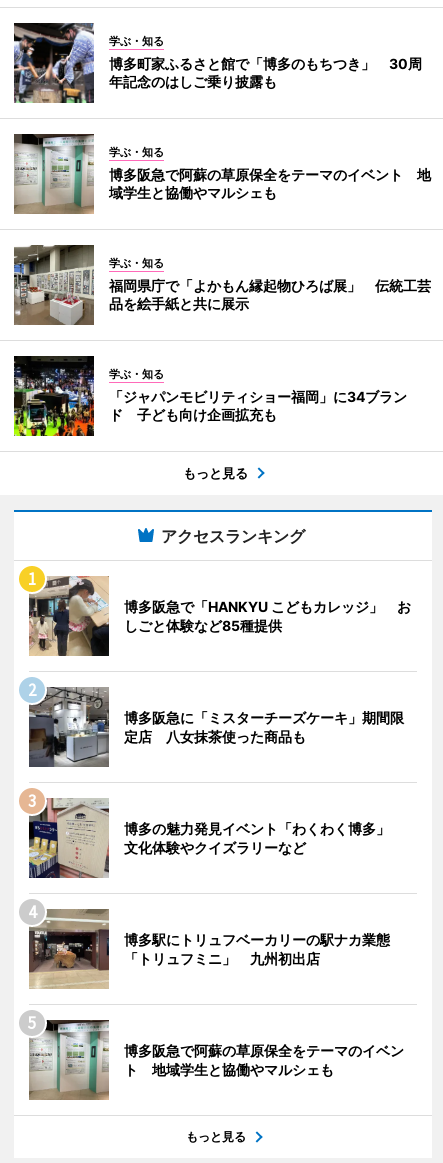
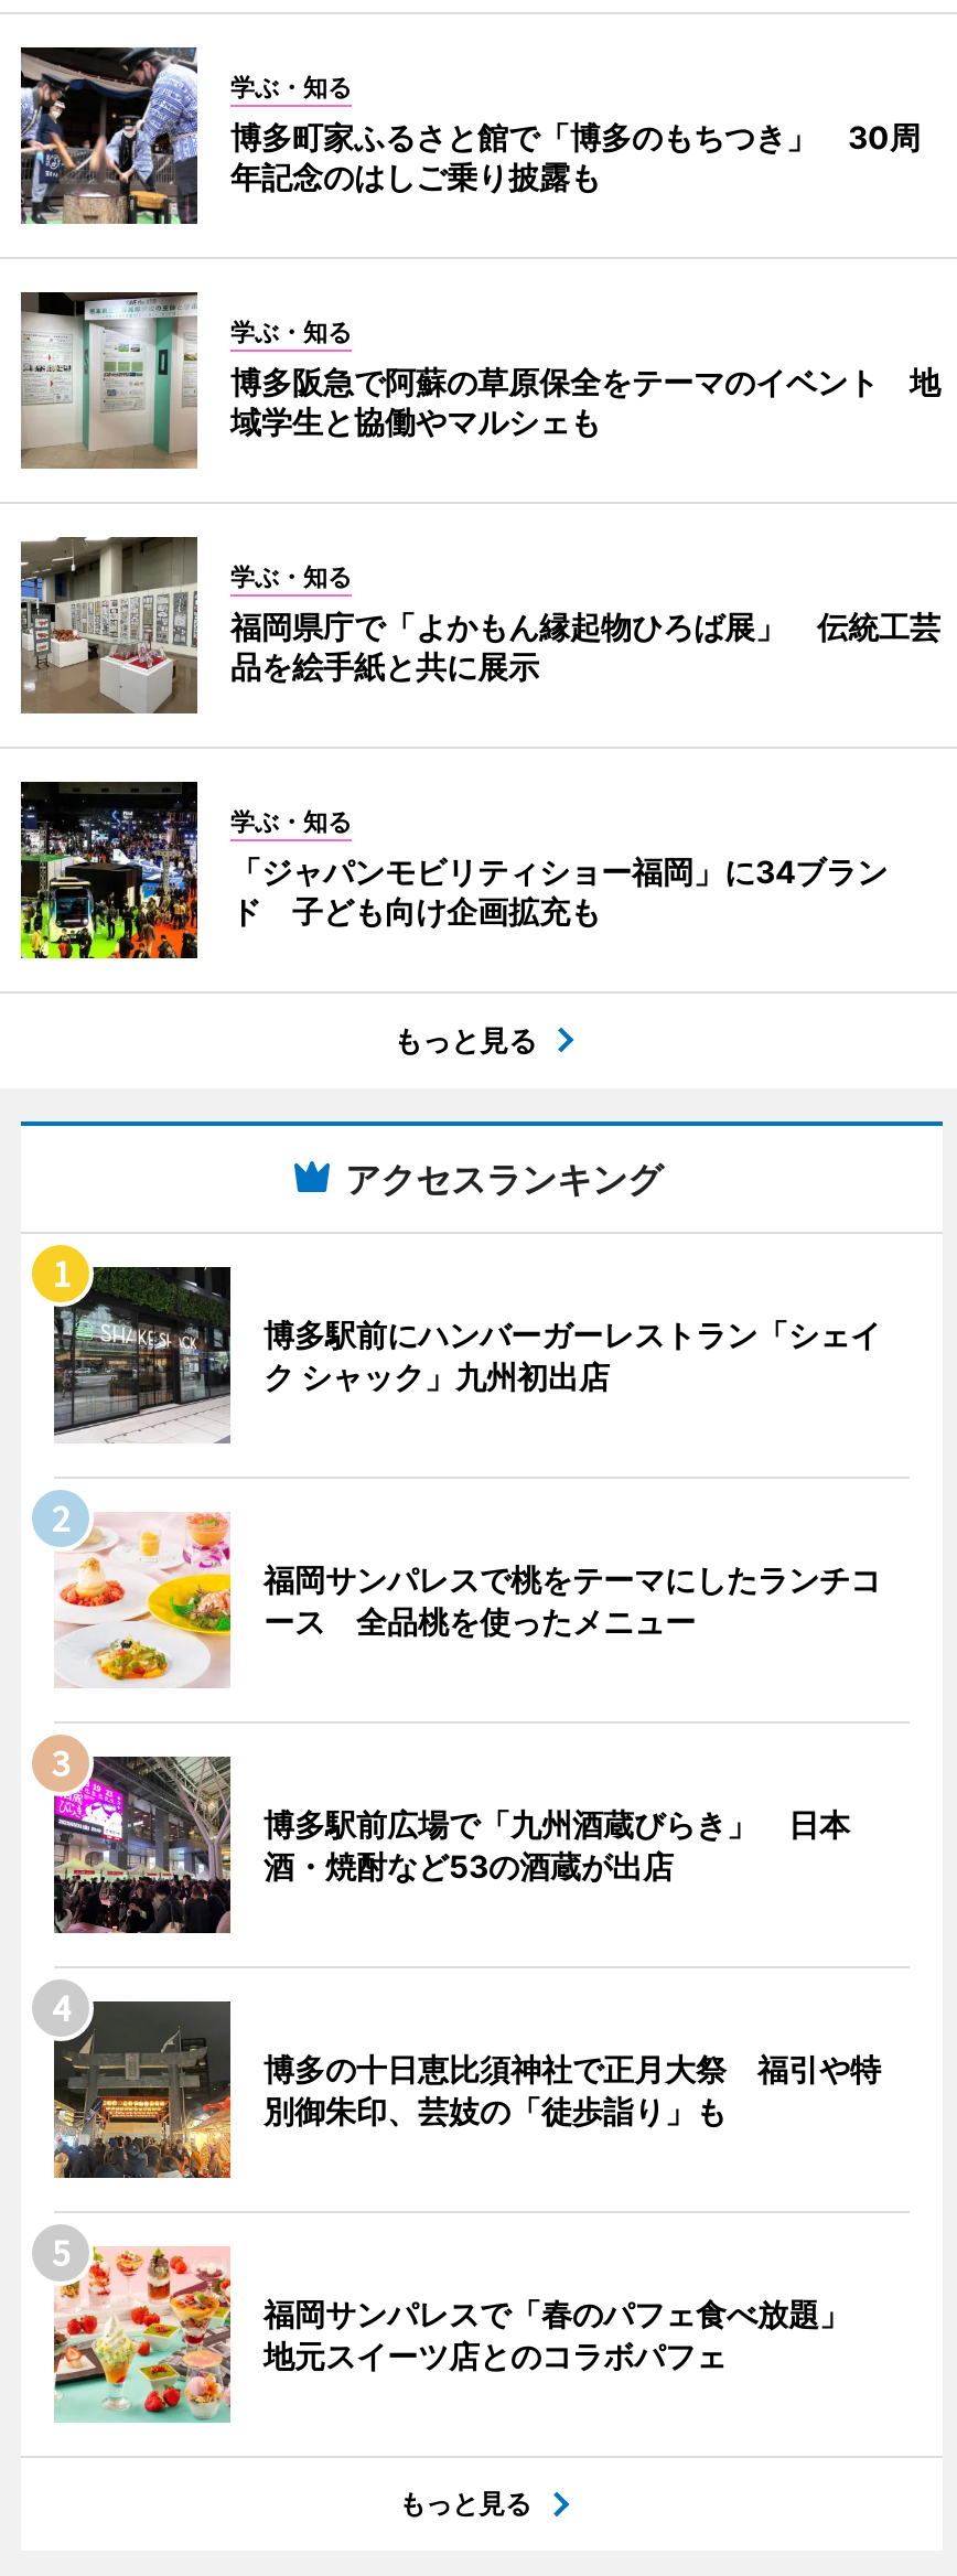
- [image]
- 博多阪急で「HANKYU こどもカレッジ」 お
- しごと体験など85種提供
+ [image]
+ 博多駅前にハンバーガーレストラン「シェイ
+ ク シャック」九州初出店

- [image]
- 博多阪急に「ミスターチーズケーキ」期間限
- 定店 八女抹茶使った商品も
+ [image]
+ 福岡サンパレスで桃をテーマにしたランチコ
+ ース 全品桃を使ったメニュー

- [image]
- 博多の魅力発見イベント「わくわく博多」
- 文化体験やクイズラリーなど
+ [image]
+ 博多駅前広場で「九州酒蔵びらき」 日本
+ 酒・焼酎など53の酒蔵が出店

- [image]
- 博多駅にトリュフベーカリーの駅ナカ業態
- 「トリュフミニ」 九州初出店
+ [image]
+ 博多の十日恵比須神社で正月大祭 福引や特
+ 別御朱印、芸妓の「徒歩詣り」も

- [image]
- 博多阪急で阿蘇の草原保全をテーマのイベン
- ト 地域学生と協働やマルシェも
+ [image]
+ 福岡サンパレスで「春のパフェ食べ放題」
+ 地元スイーツ店とのコラボパフェ
